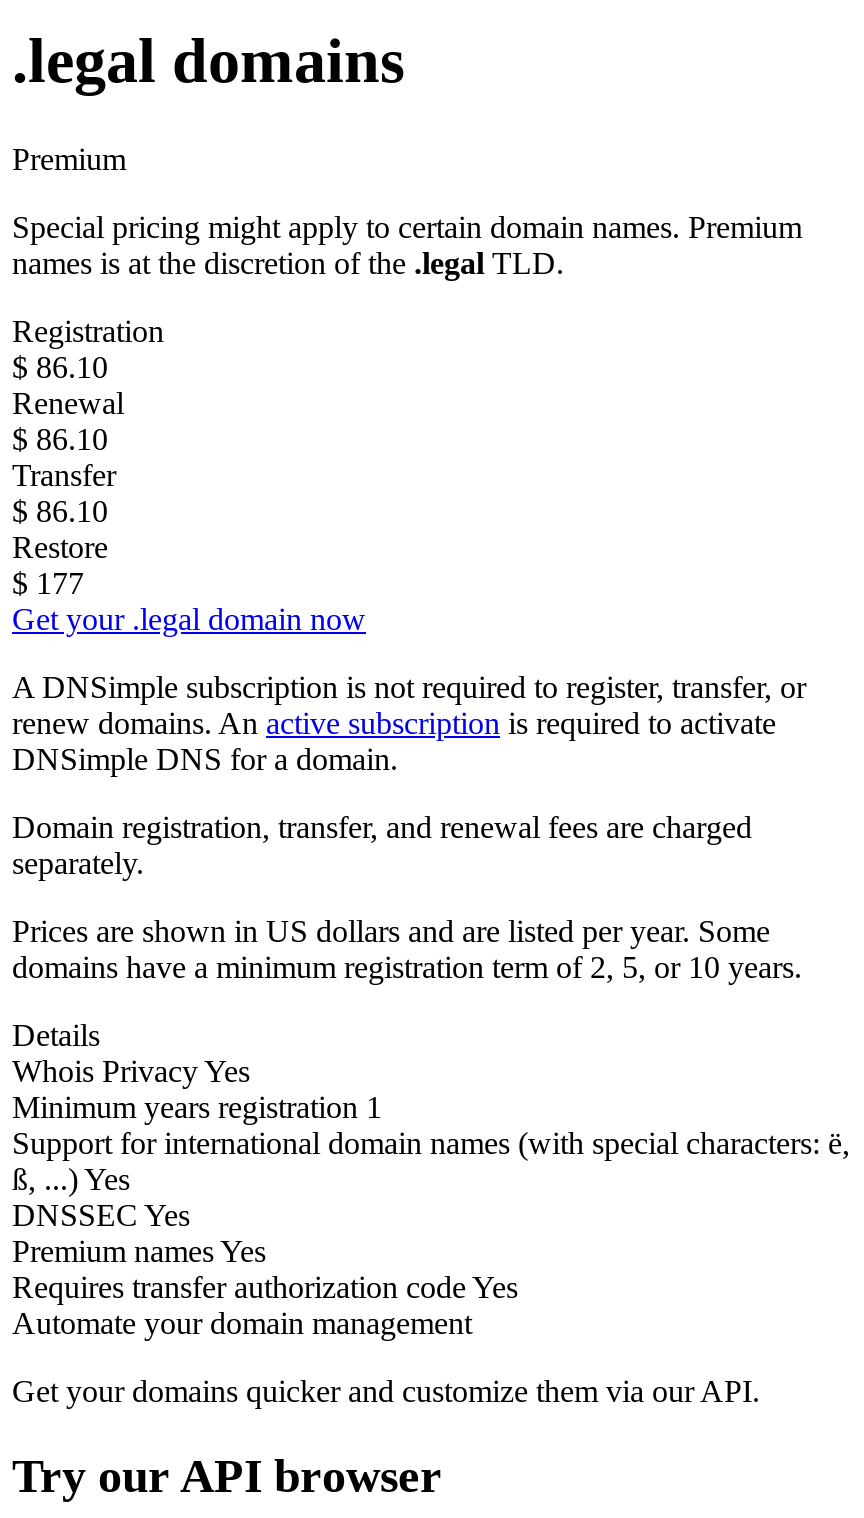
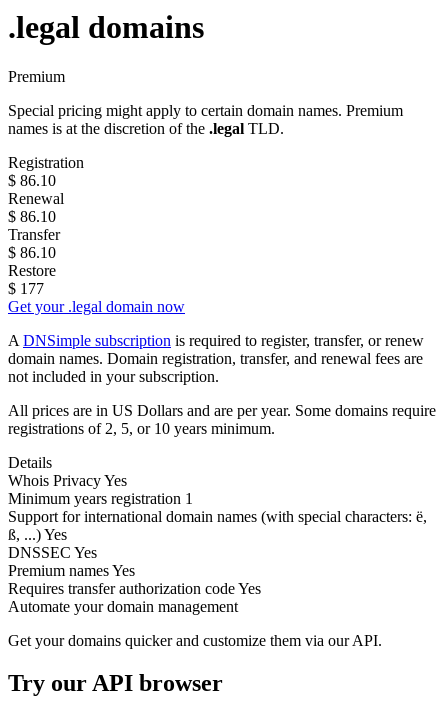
- A DNSimple subscription is not required to register, transfer, or
- renew domains. An active subscription is required to activate
- DNSimple DNS for a domain.
- Domain registration, transfer, and renewal fees are charged
- separately.
- Prices are shown in US dollars and are listed per year. Some
- domains have a minimum registration term of 2, 5, or 10 years.
+ A DNSimple subscription is required to register, transfer, or renew
+ domain names. Domain registration, transfer, and renewal fees are
+ not included in your subscription.
+ All prices are in US Dollars and are per year. Some domains require
+ registrations of 2, 5, or 10 years minimum.
